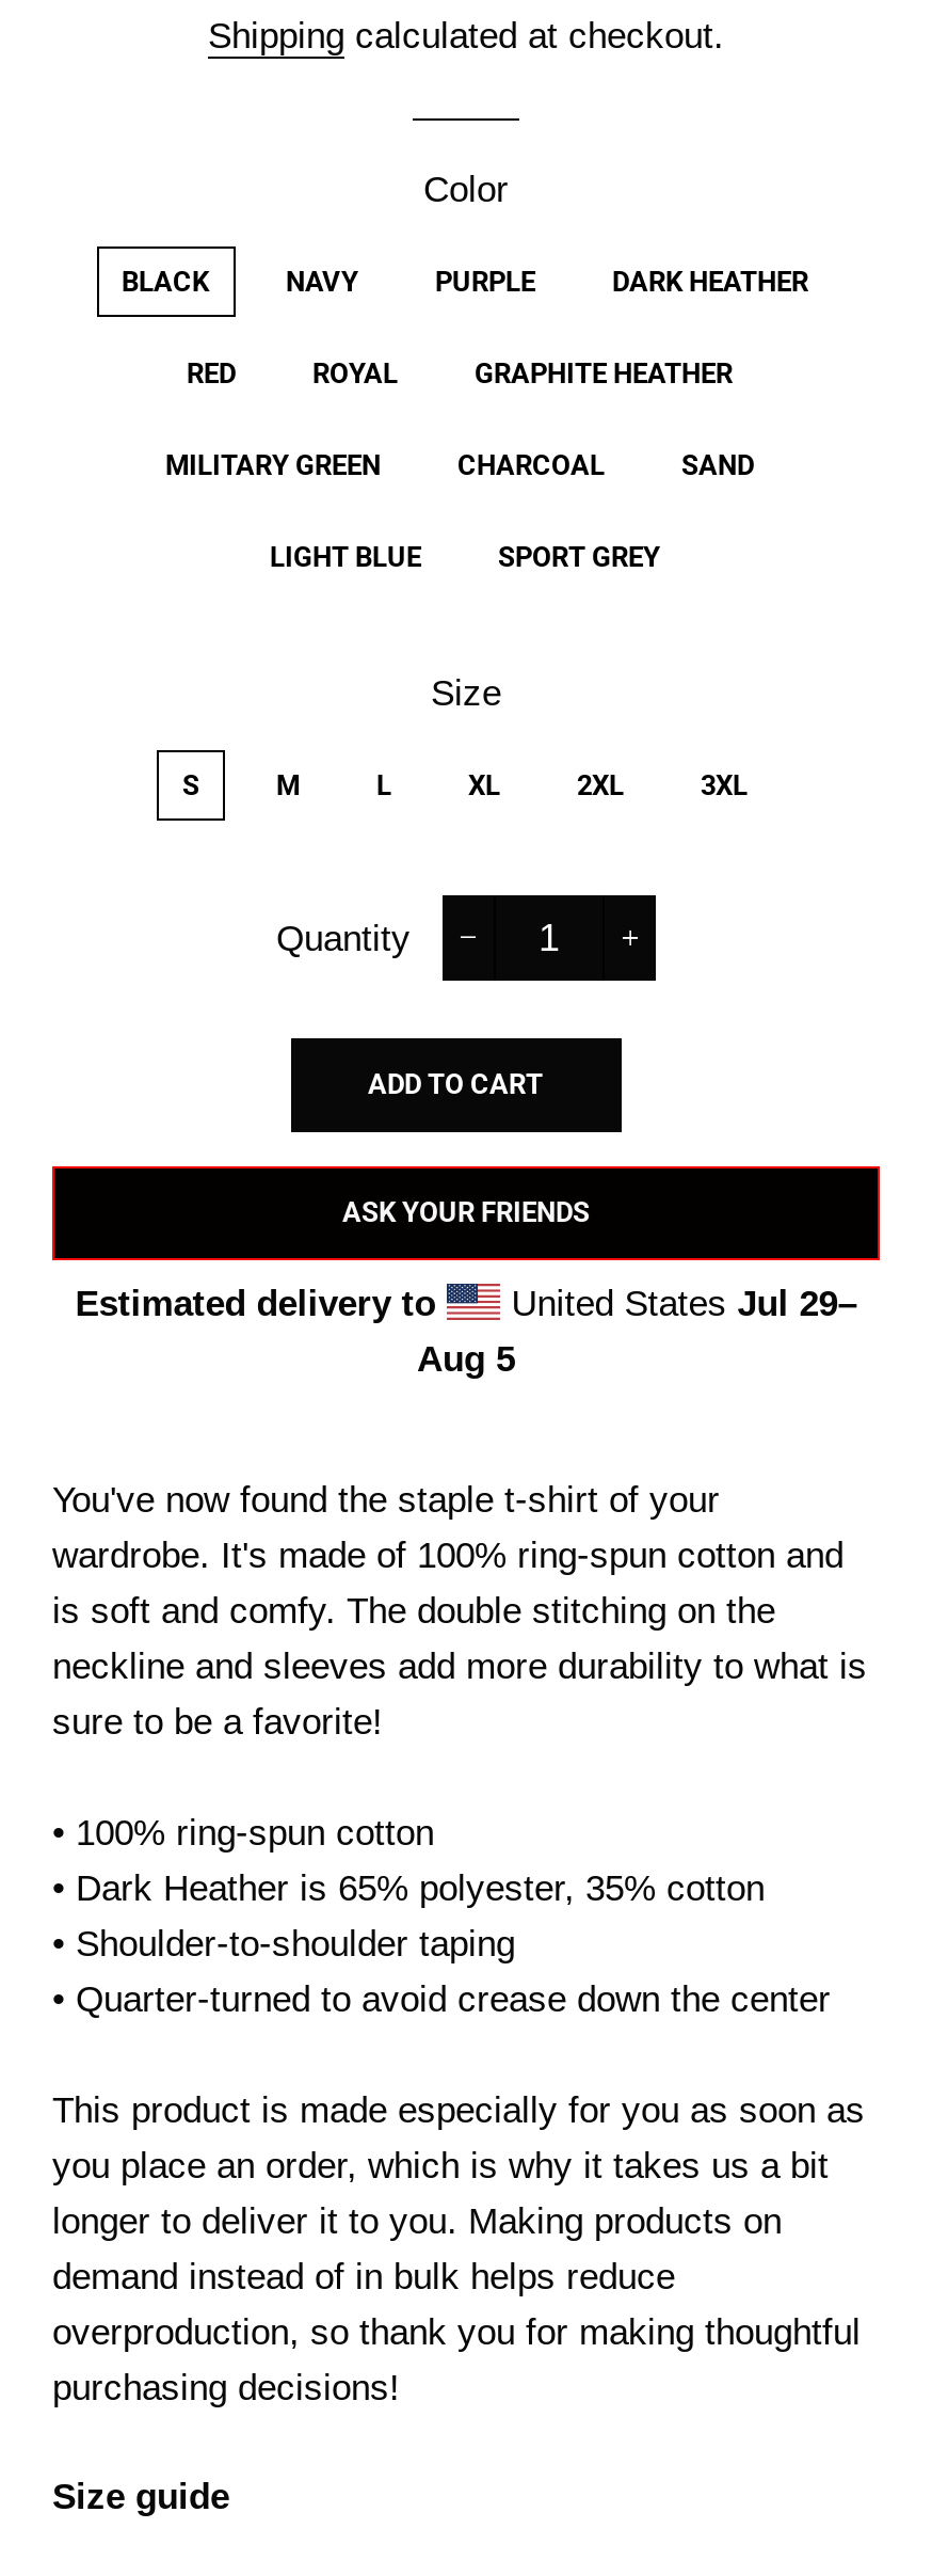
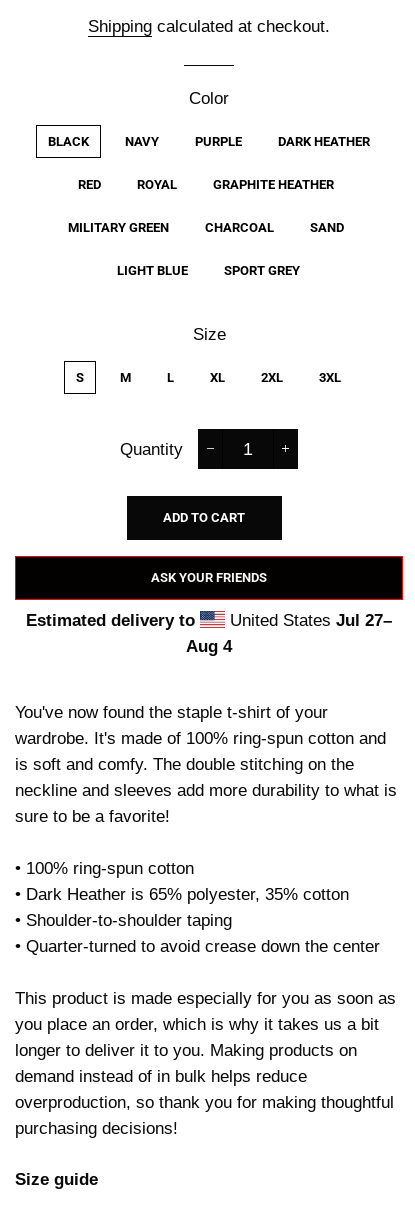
- United States Jul 29–
+ United States Jul 27–

- Aug 5
+ Aug 4
